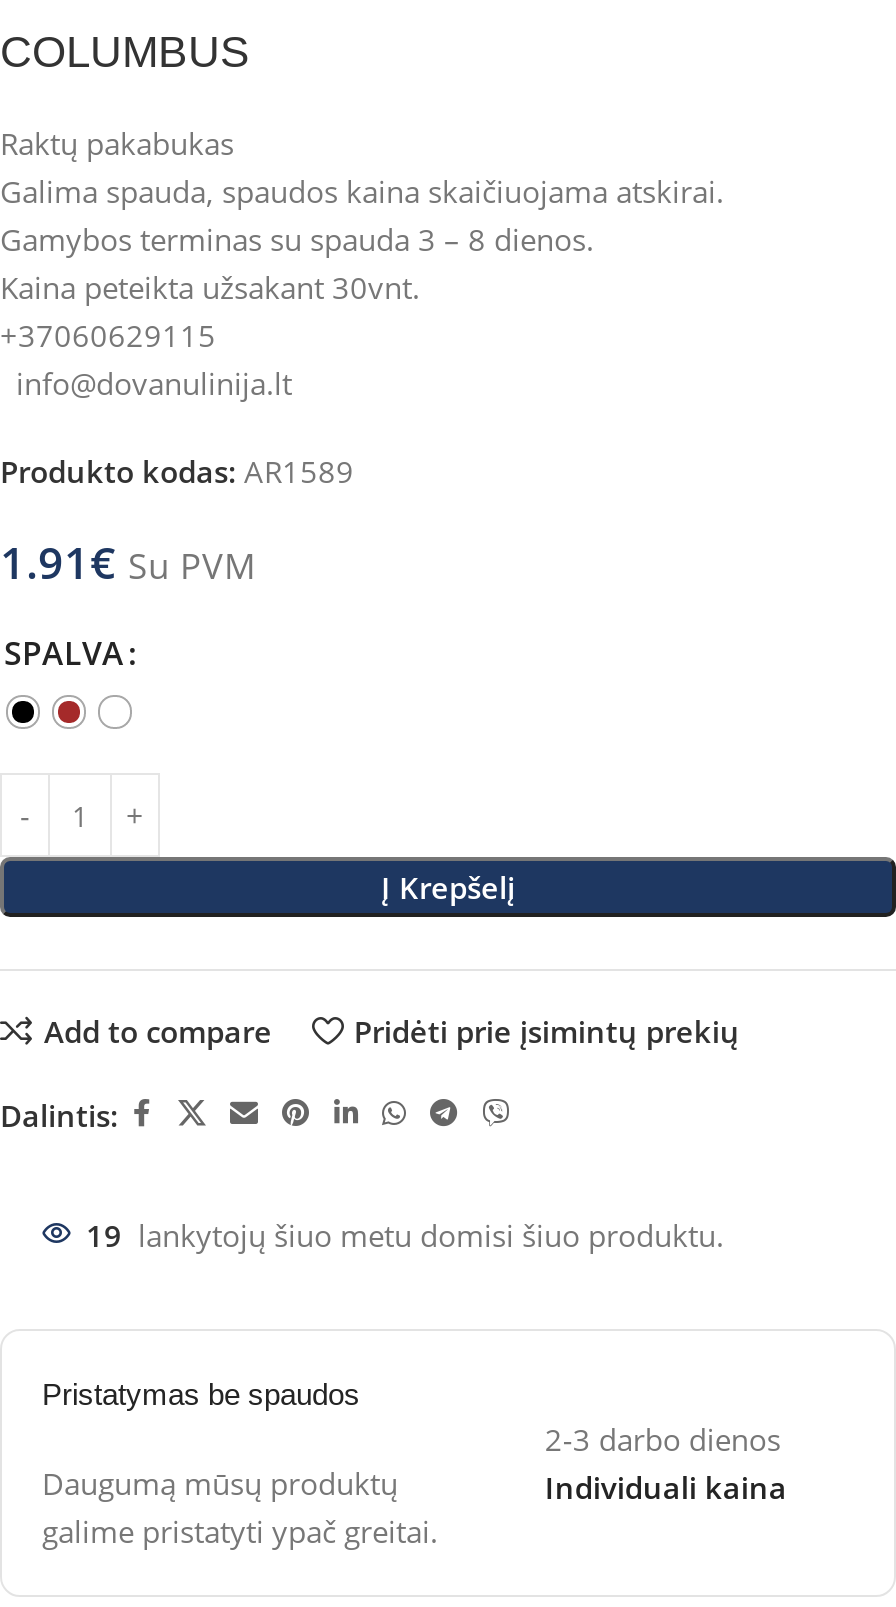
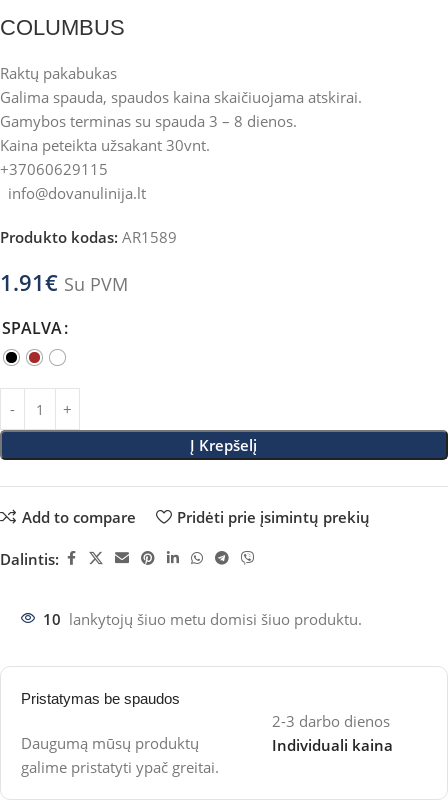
- 19 lankytojų šiuo metu domisi šiuo produktu.
+ 10 lankytojų šiuo metu domisi šiuo produktu.
